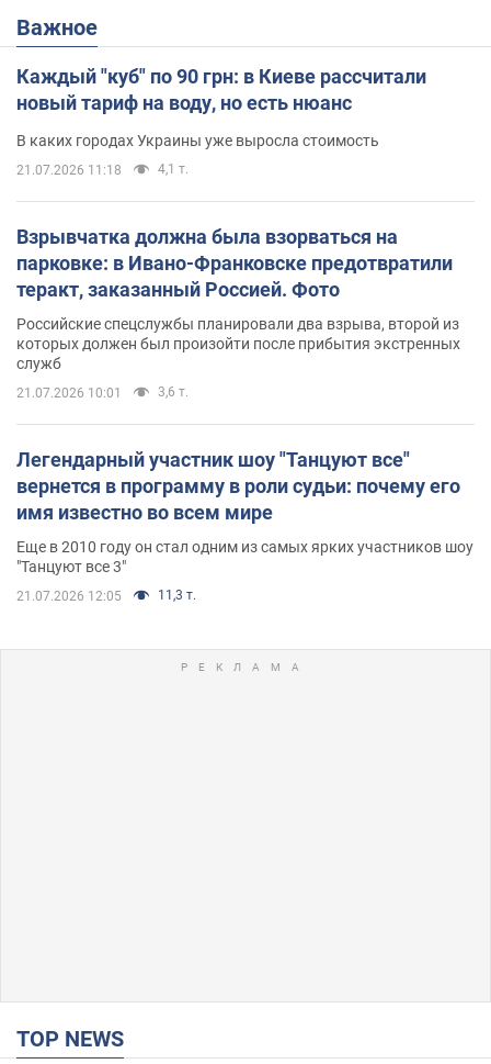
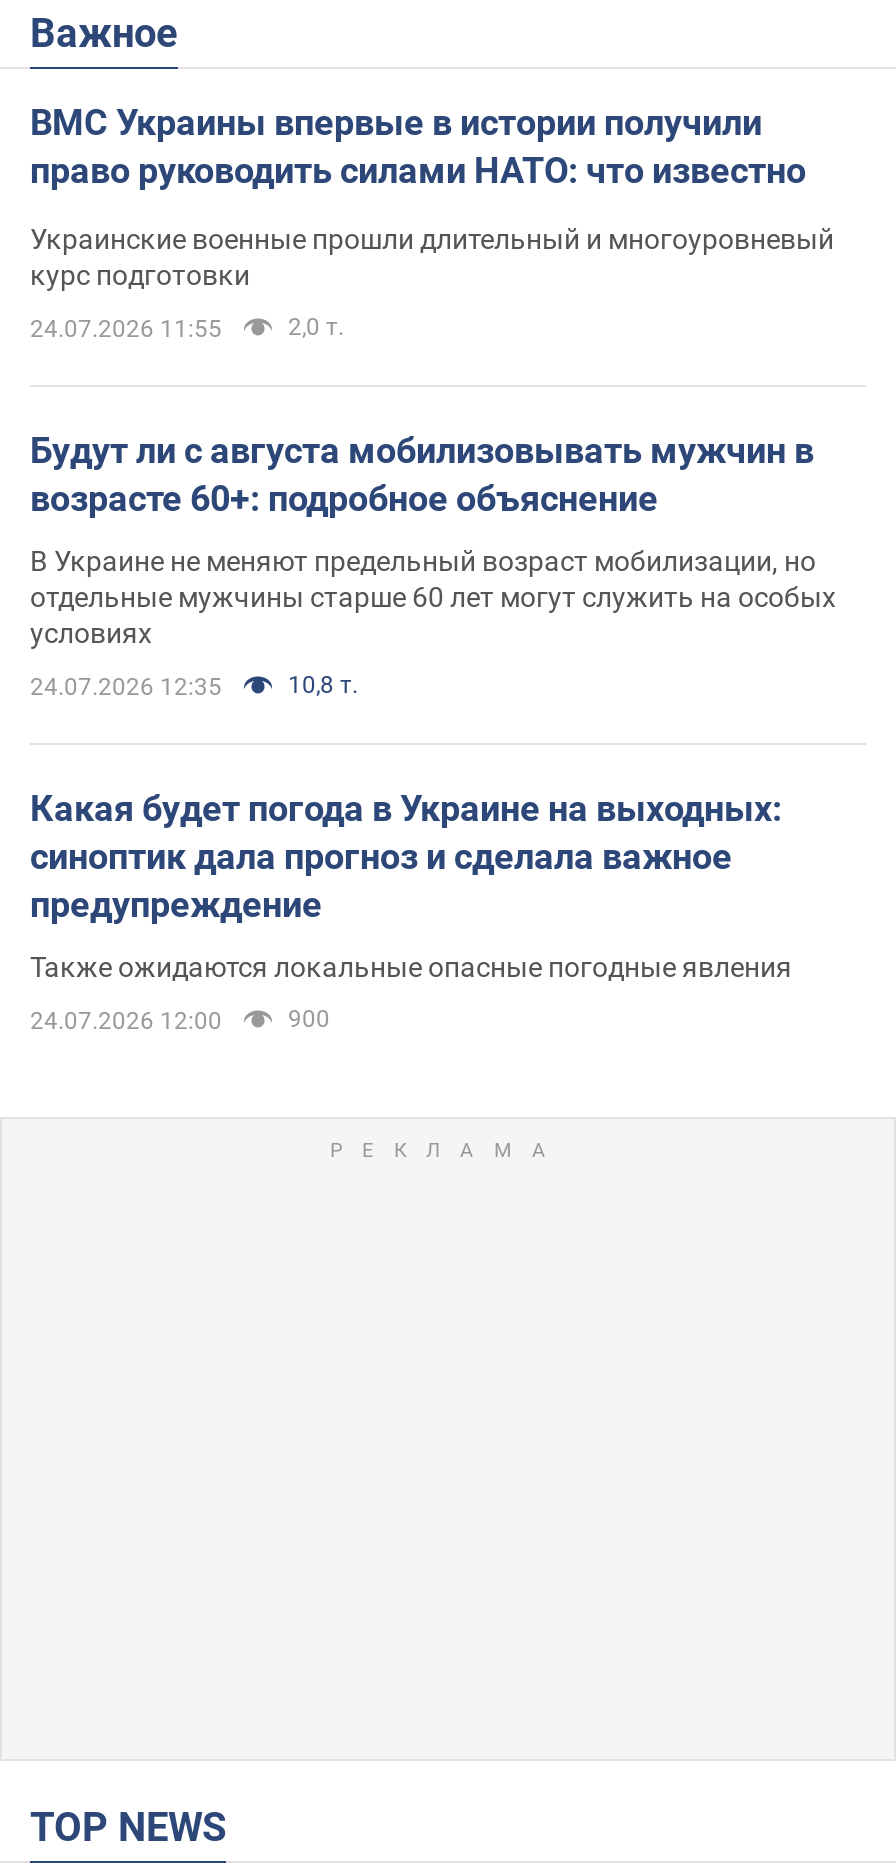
- Каждый "куб" по 90 грн: в Киеве рассчитали
- новый тариф на воду, но есть нюанс
+ ВМС Украины впервые в истории получили
+ право руководить силами НАТО: что известно

- В каких городах Украины уже выросла стоимость
+ Украинские военные прошли длительный и многоуровневый
+ курс подготовки

- 21.07.2026 11:18
- 4,1 т.
+ 24.07.2026 11:55
+ 2,0 т.

- Взрывчатка должна была взорваться на
- парковке: в Ивано-Франковске предотвратили
- теракт, заказанный Россией. Фото
+ Будут ли с августа мобилизовывать мужчин в
+ возрасте 60+: подробное объяснение

- Российские спецслужбы планировали два взрыва, второй из
- которых должен был произойти после прибытия экстренных
- служб
+ В Украине не меняют предельный возраст мобилизации, но
+ отдельные мужчины старше 60 лет могут служить на особых
+ условиях

- 21.07.2026 10:01
- 3,6 т.
+ 24.07.2026 12:35
+ 10,8 т.

- Легендарный участник шоу "Танцуют все"
- вернется в программу в роли судьи: почему его
- имя известно во всем мире
+ Какая будет погода в Украине на выходных:
+ синоптик дала прогноз и сделала важное
+ предупреждение

- Еще в 2010 году он стал одним из самых ярких участников шоу
- "Танцуют все 3"
+ Также ожидаются локальные опасные погодные явления

- 21.07.2026 12:05
- 11,3 т.
+ 24.07.2026 12:00
+ 900
